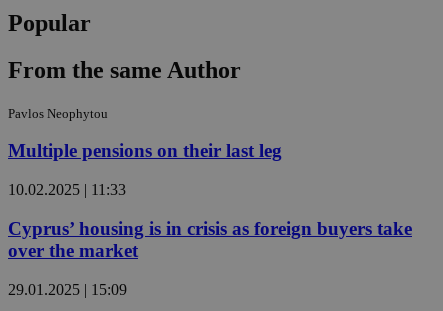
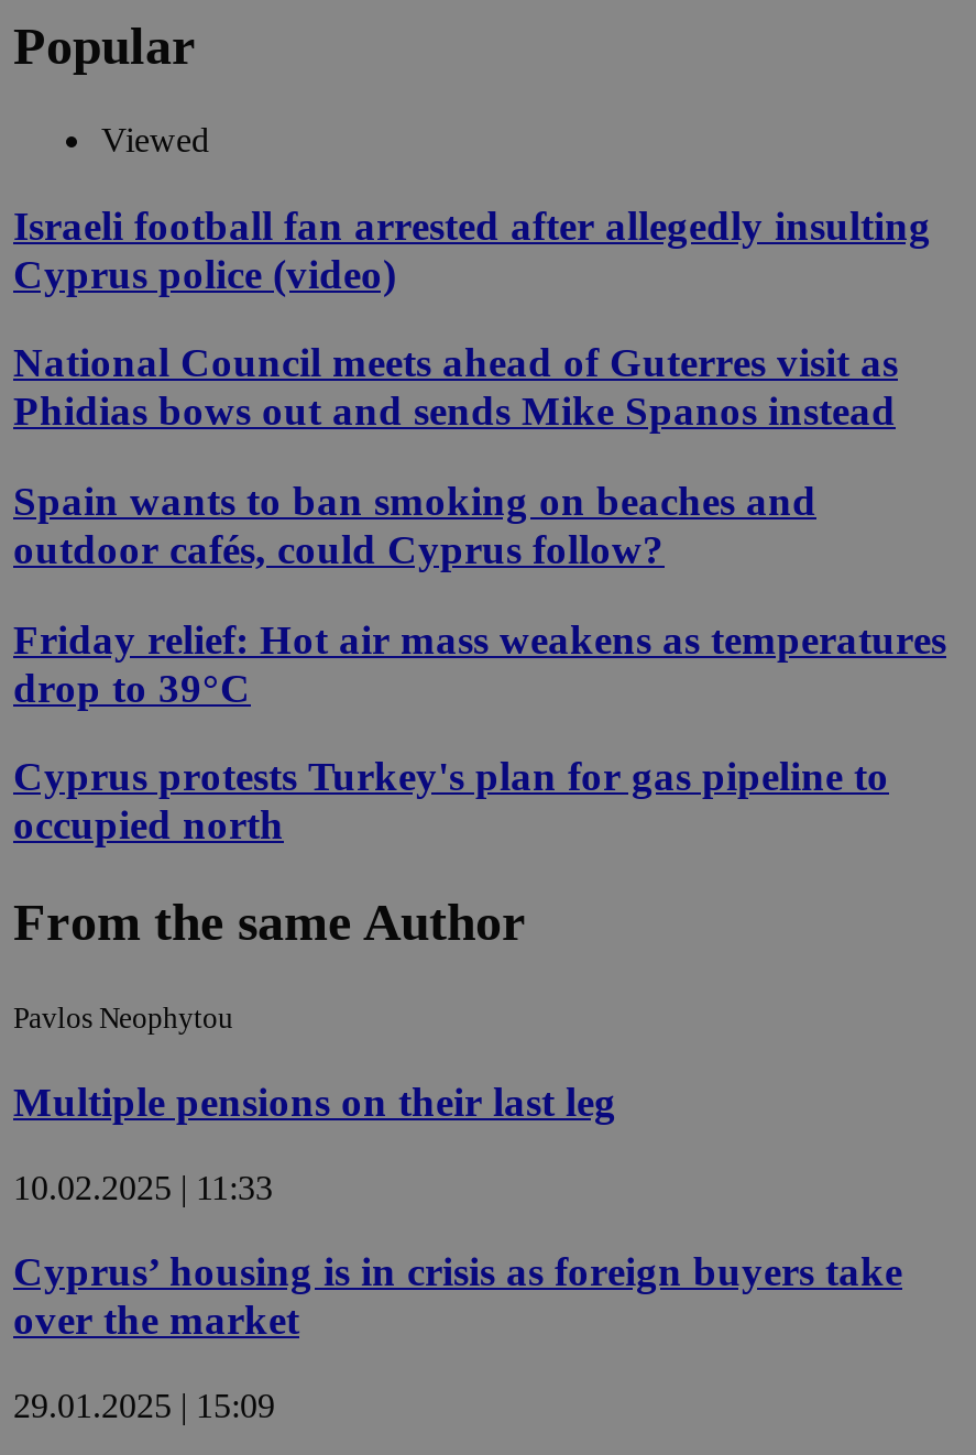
+ Viewed
+ Israeli football fan arrested after allegedly insulting
+ Cyprus police (video)
+ National Council meets ahead of Guterres visit as
+ Phidias bows out and sends Mike Spanos instead
+ Spain wants to ban smoking on beaches and
+ outdoor cafés, could Cyprus follow?
+ Friday relief: Hot air mass weakens as temperatures
+ drop to 39°C
+ Cyprus protests Turkey's plan for gas pipeline to
+ occupied north
